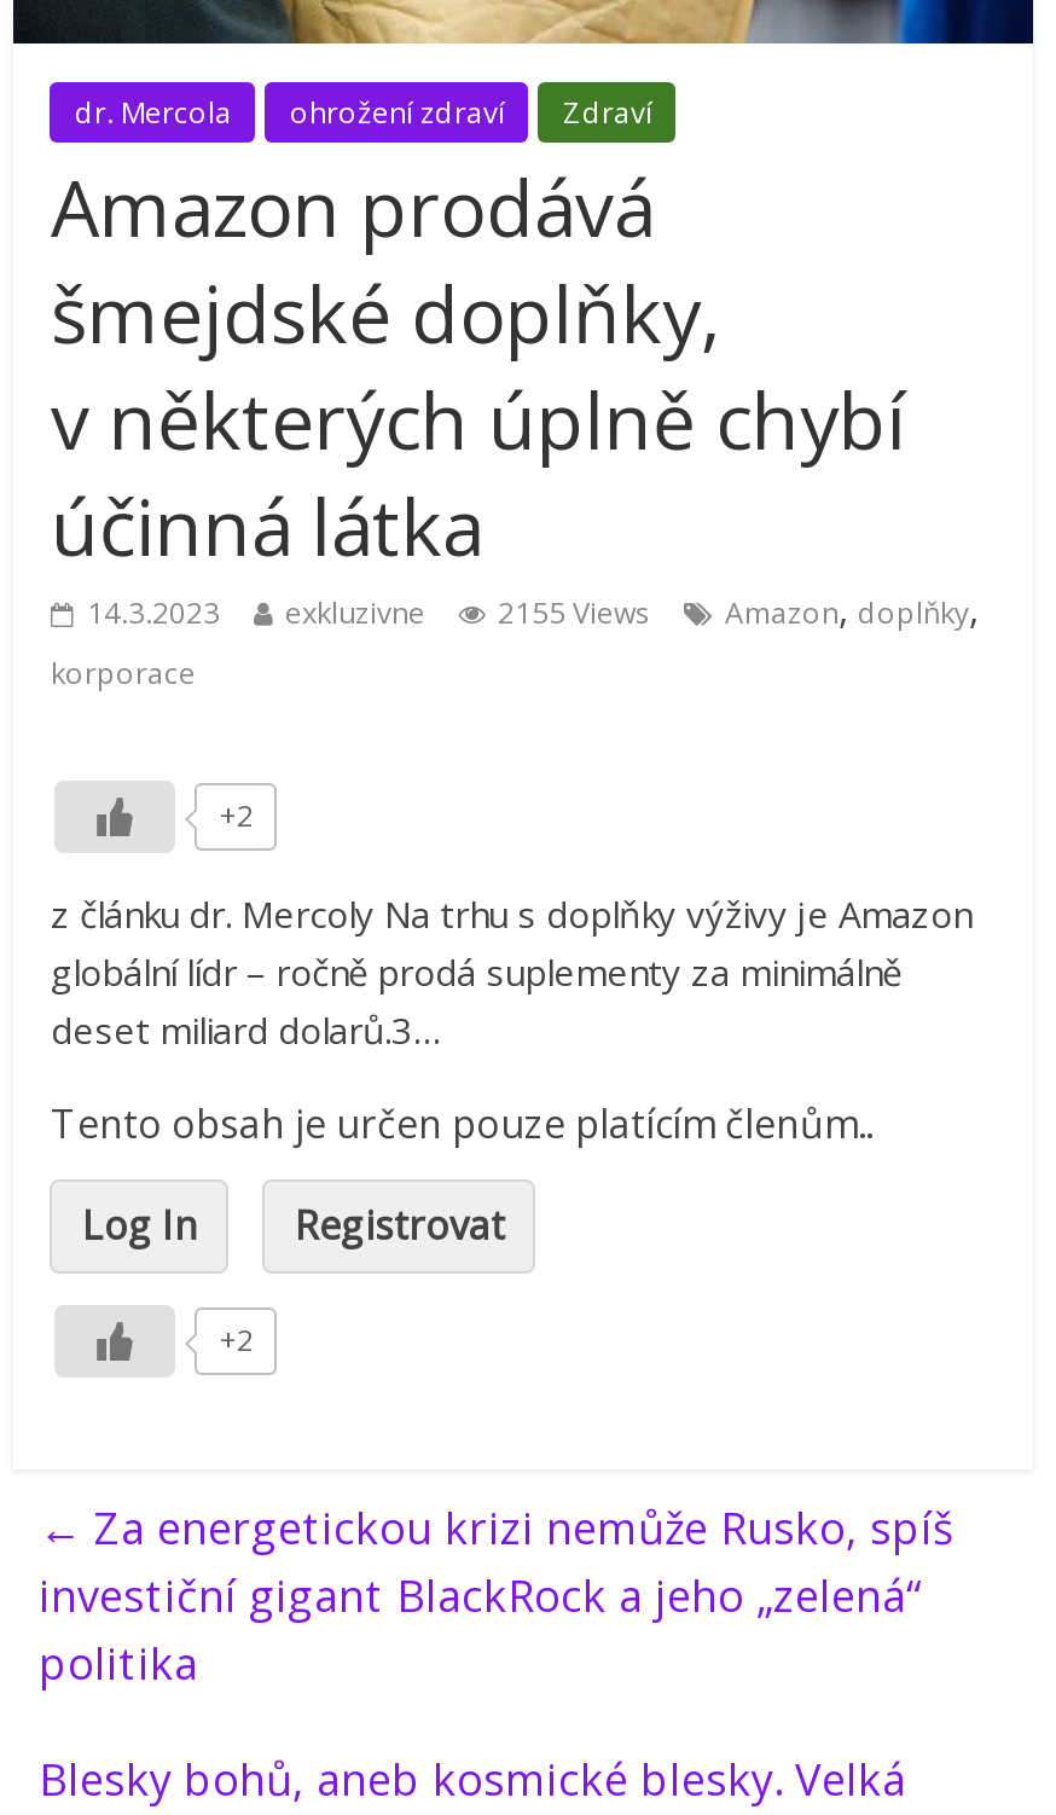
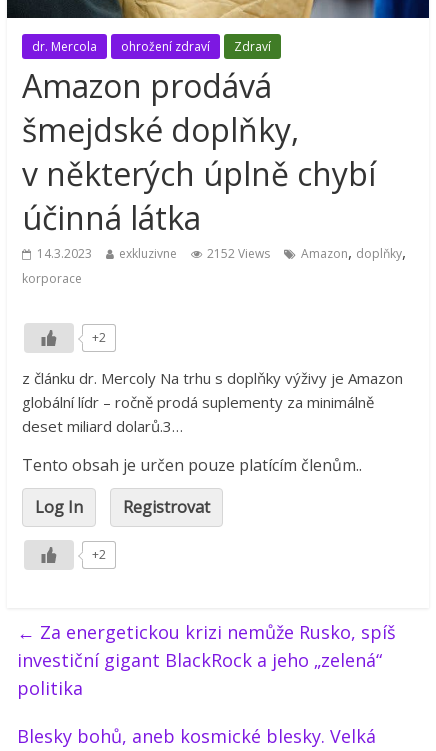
- 14.3.2023 exkluzivne 2155 Views Amazon, doplňky,
+ 14.3.2023 exkluzivne 2152 Views Amazon, doplňky,
